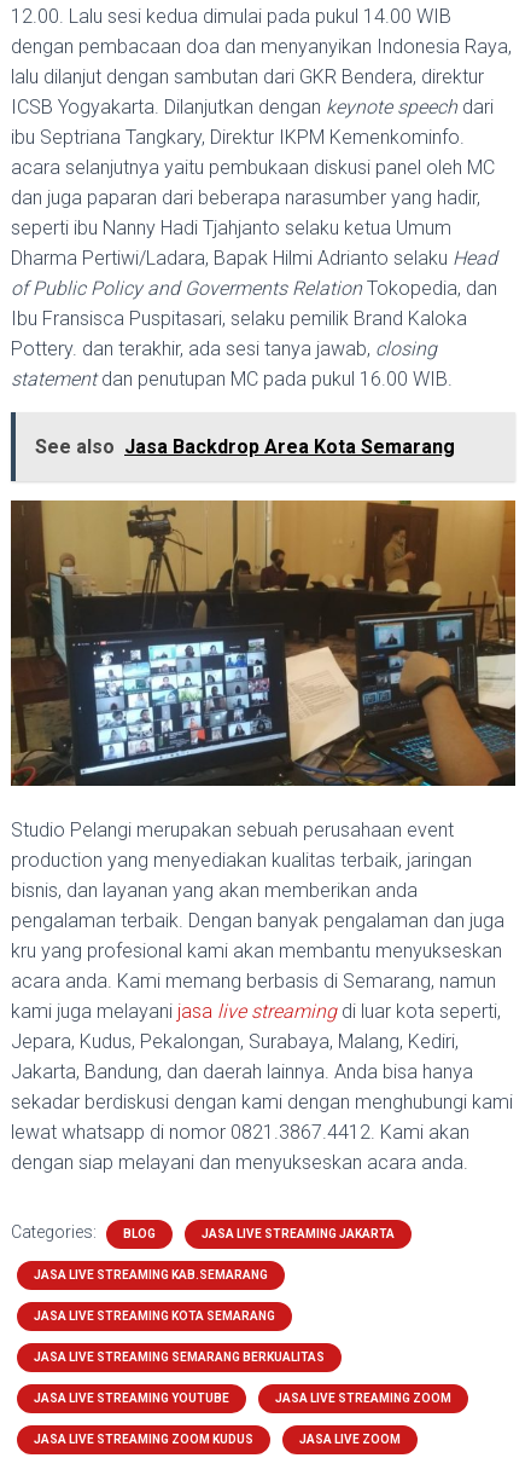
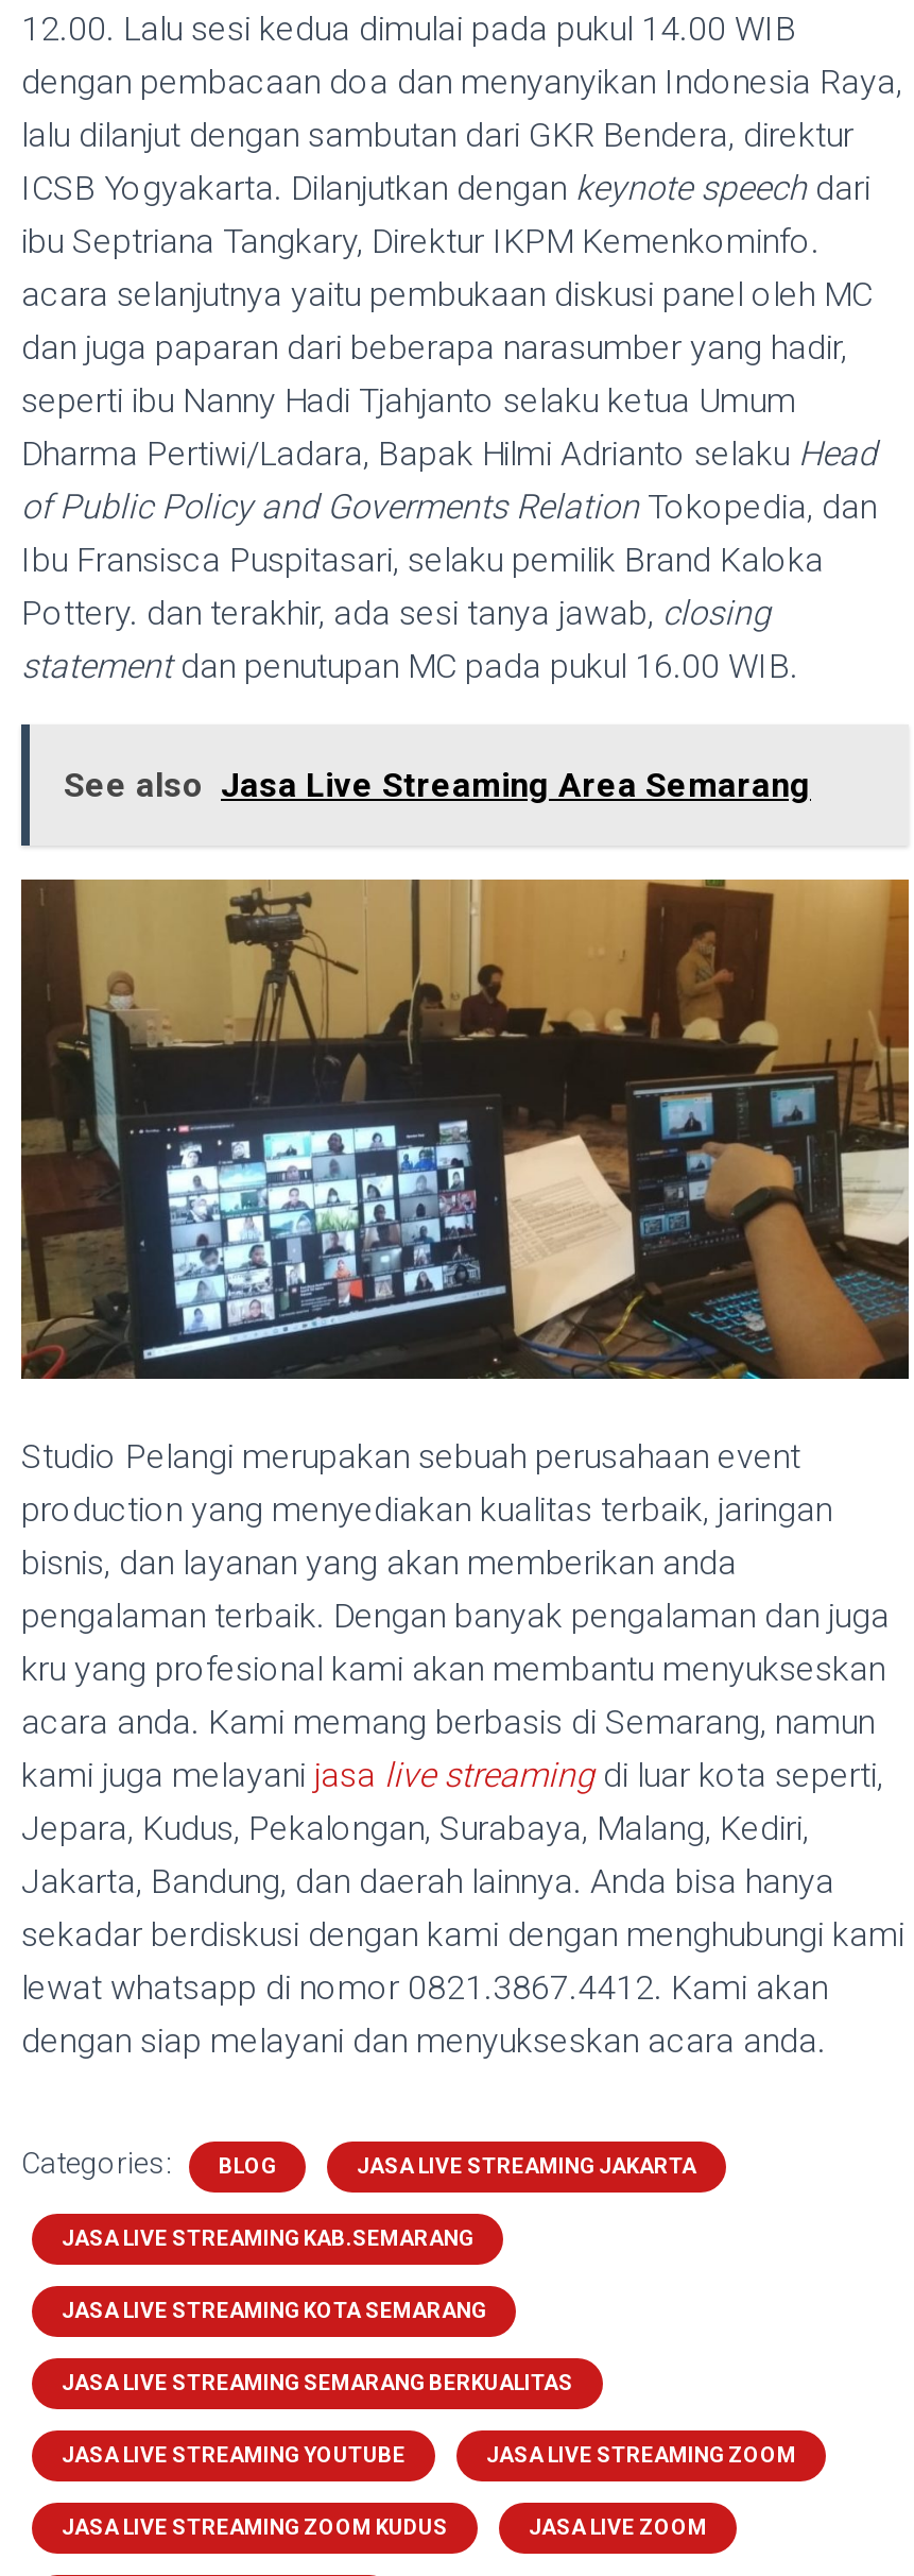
- See also Jasa Backdrop Area Kota Semarang
+ See also Jasa Live Streaming Area Semarang
